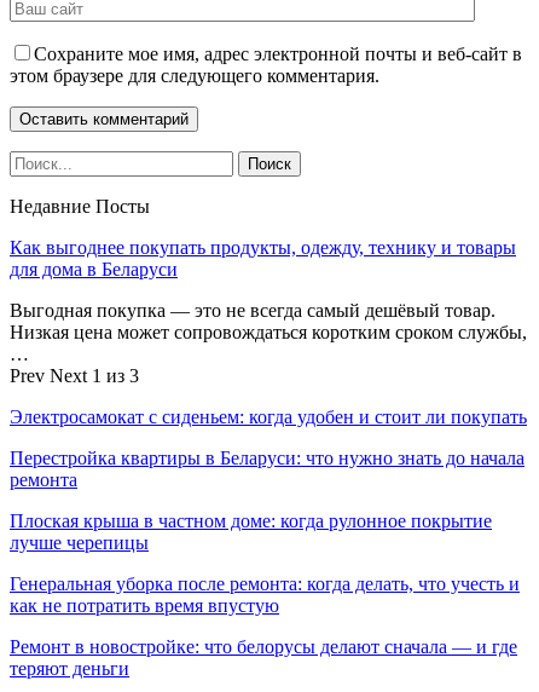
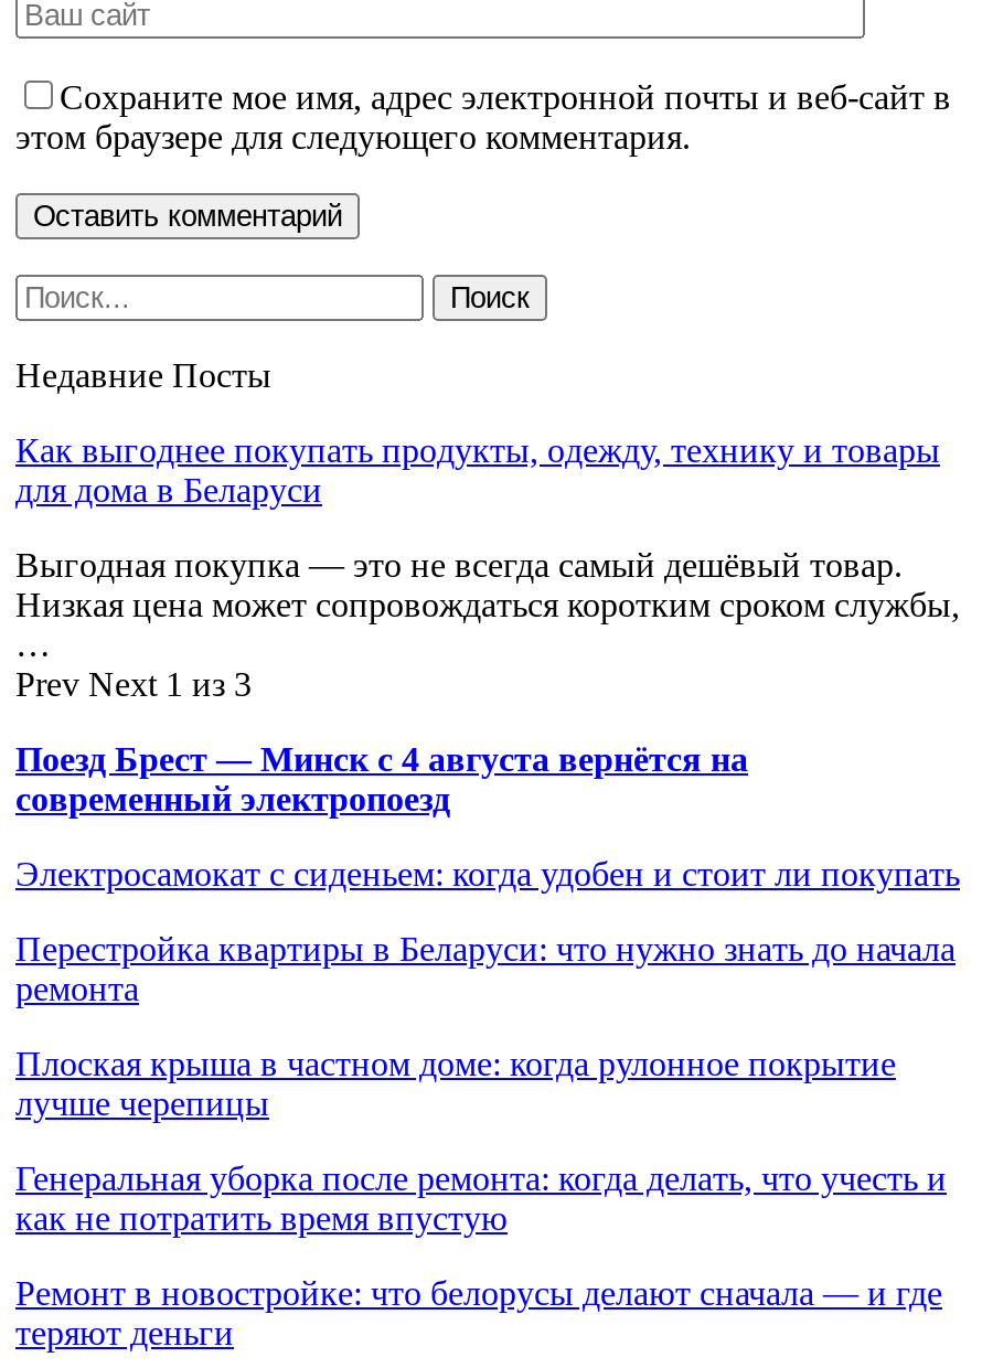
+ Поезд Брест — Минск с 4 августа вернётся на
+ современный электропоезд
